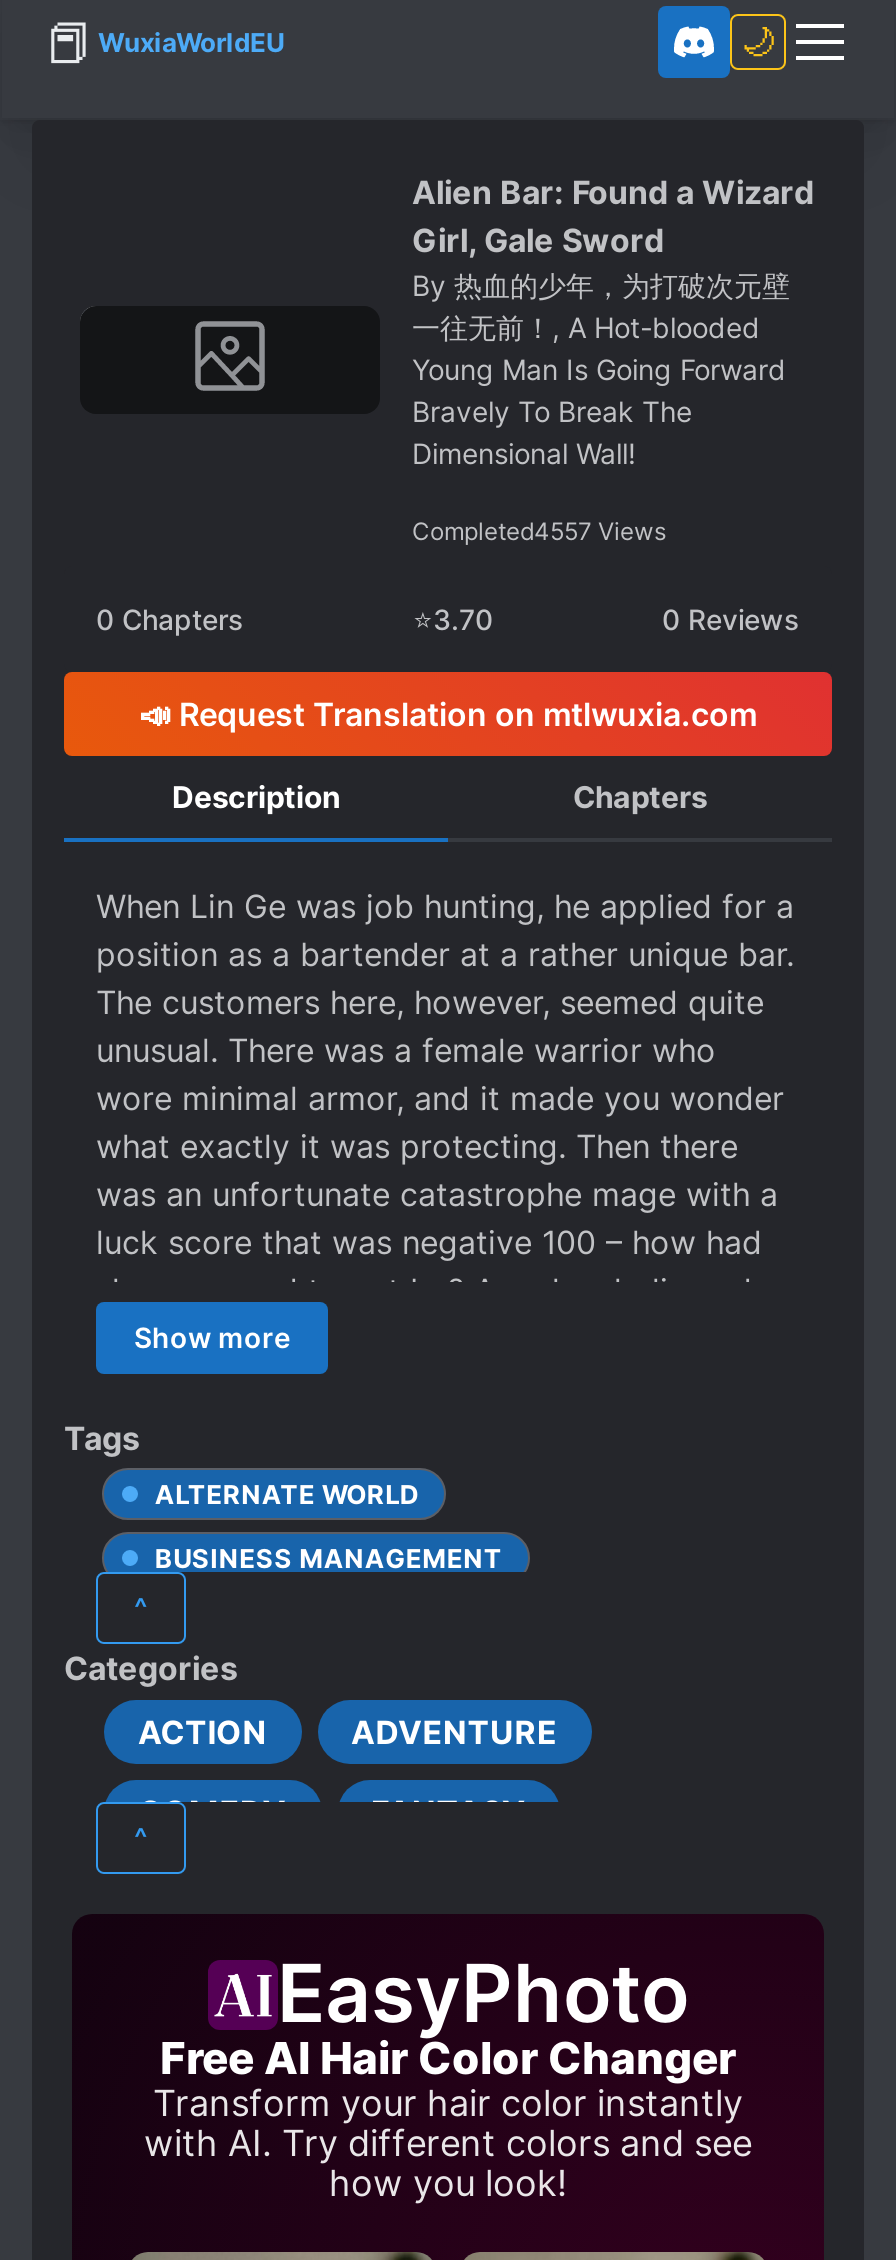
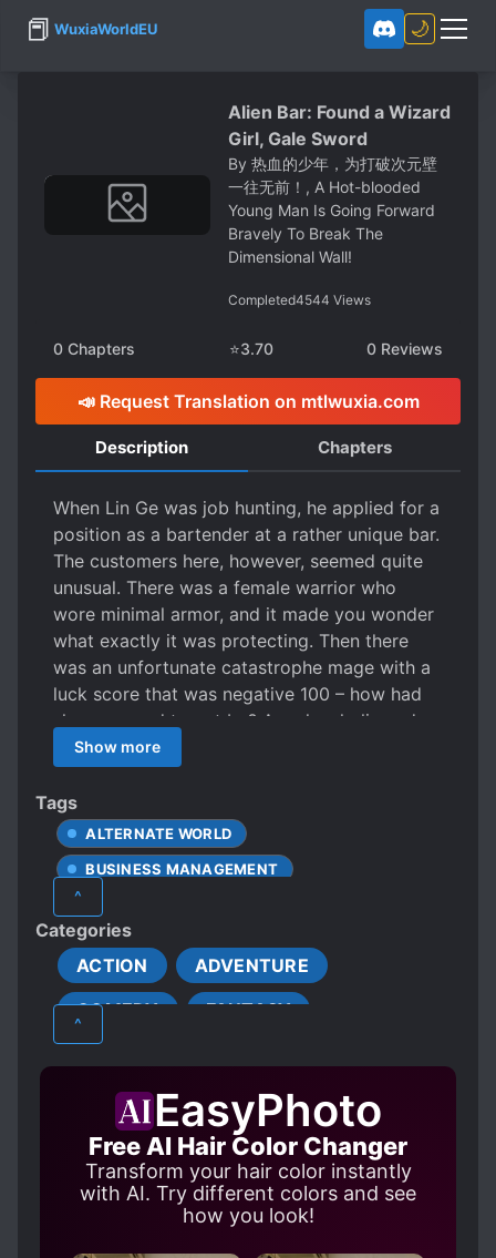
- Completed4557 Views
+ Completed4544 Views
